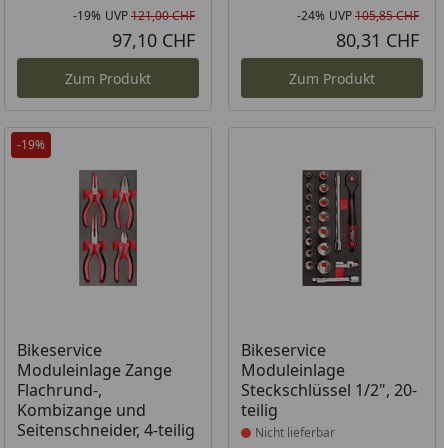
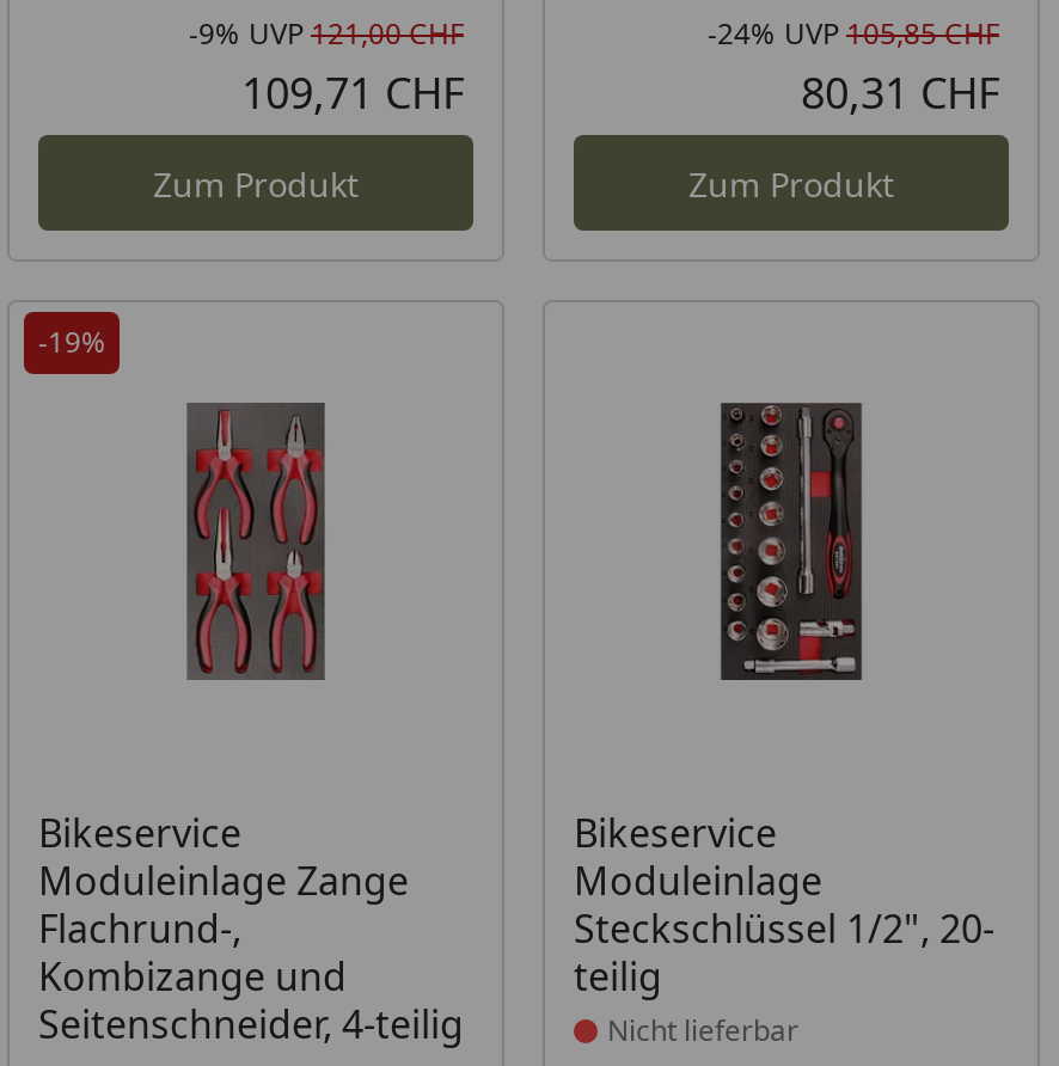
- -19%
+ -9%

- 97,10 CHF
+ 109,71 CHF
